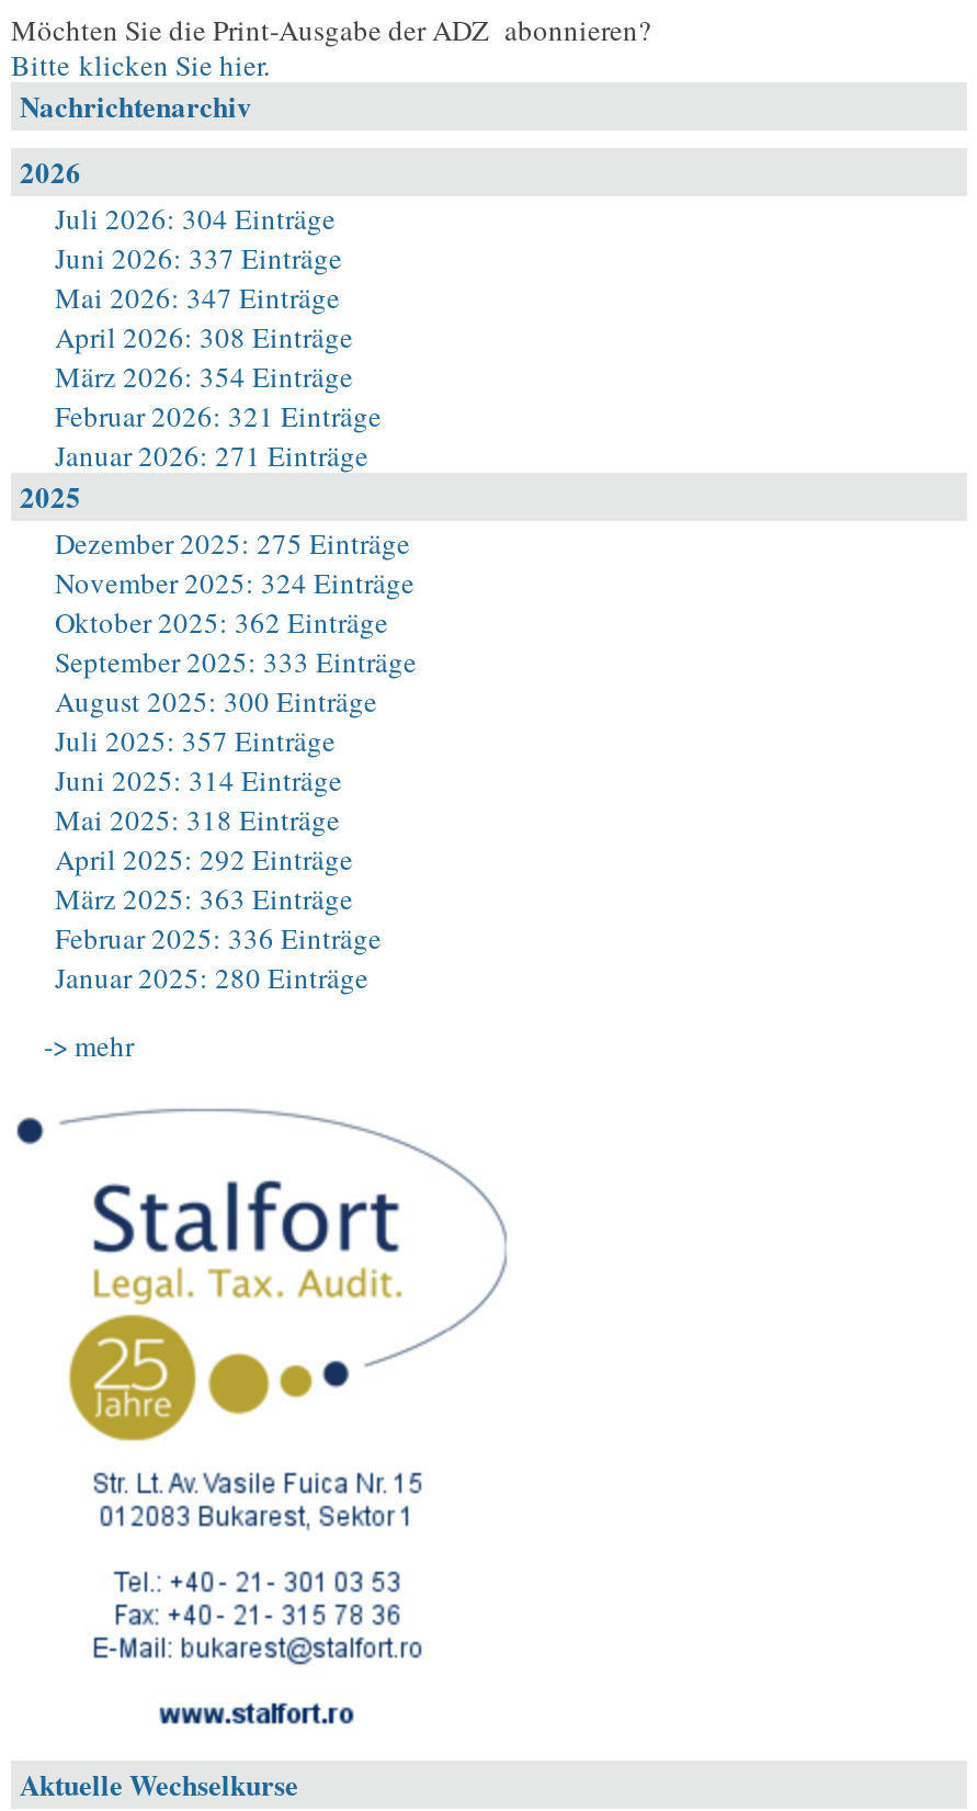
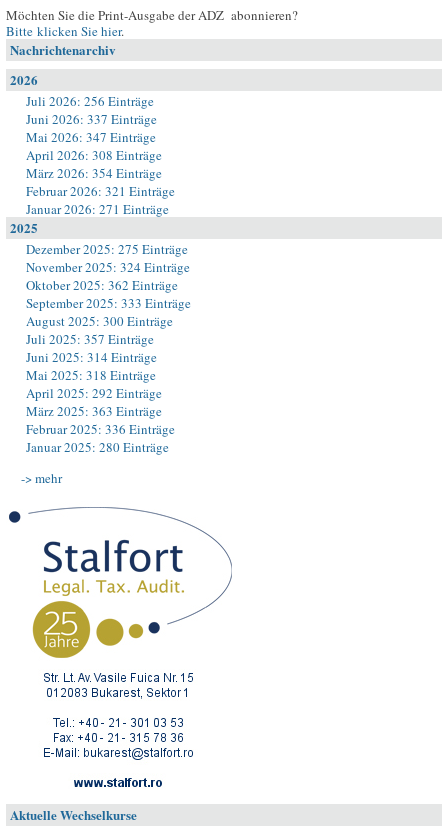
- Juli 2026: 304 Einträge
+ Juli 2026: 256 Einträge
